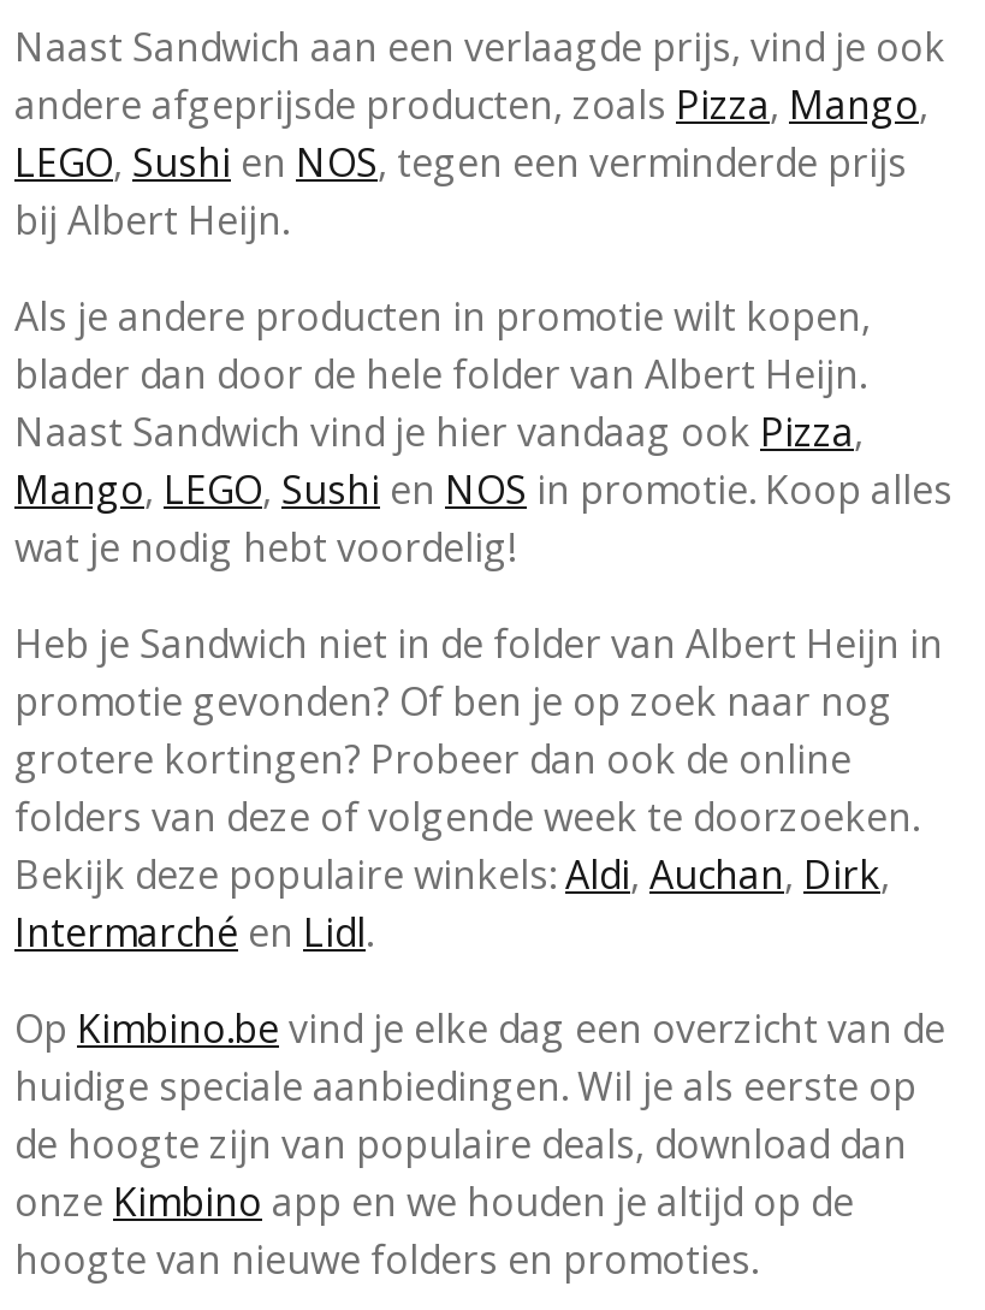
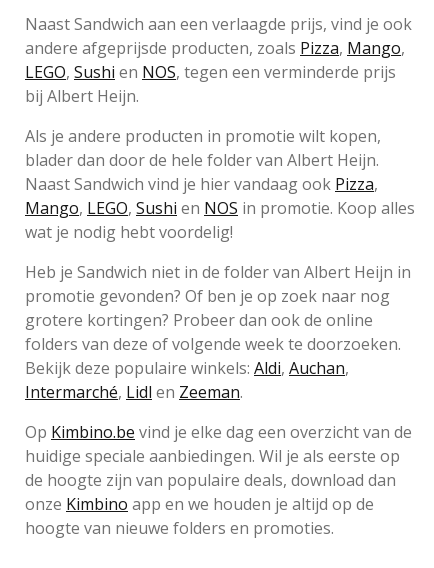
- Bekijk deze populaire winkels: Aldi, Auchan, Dirk,
- Intermarché en Lidl.
+ Bekijk deze populaire winkels: Aldi, Auchan,
+ Intermarché, Lidl en Zeeman.
